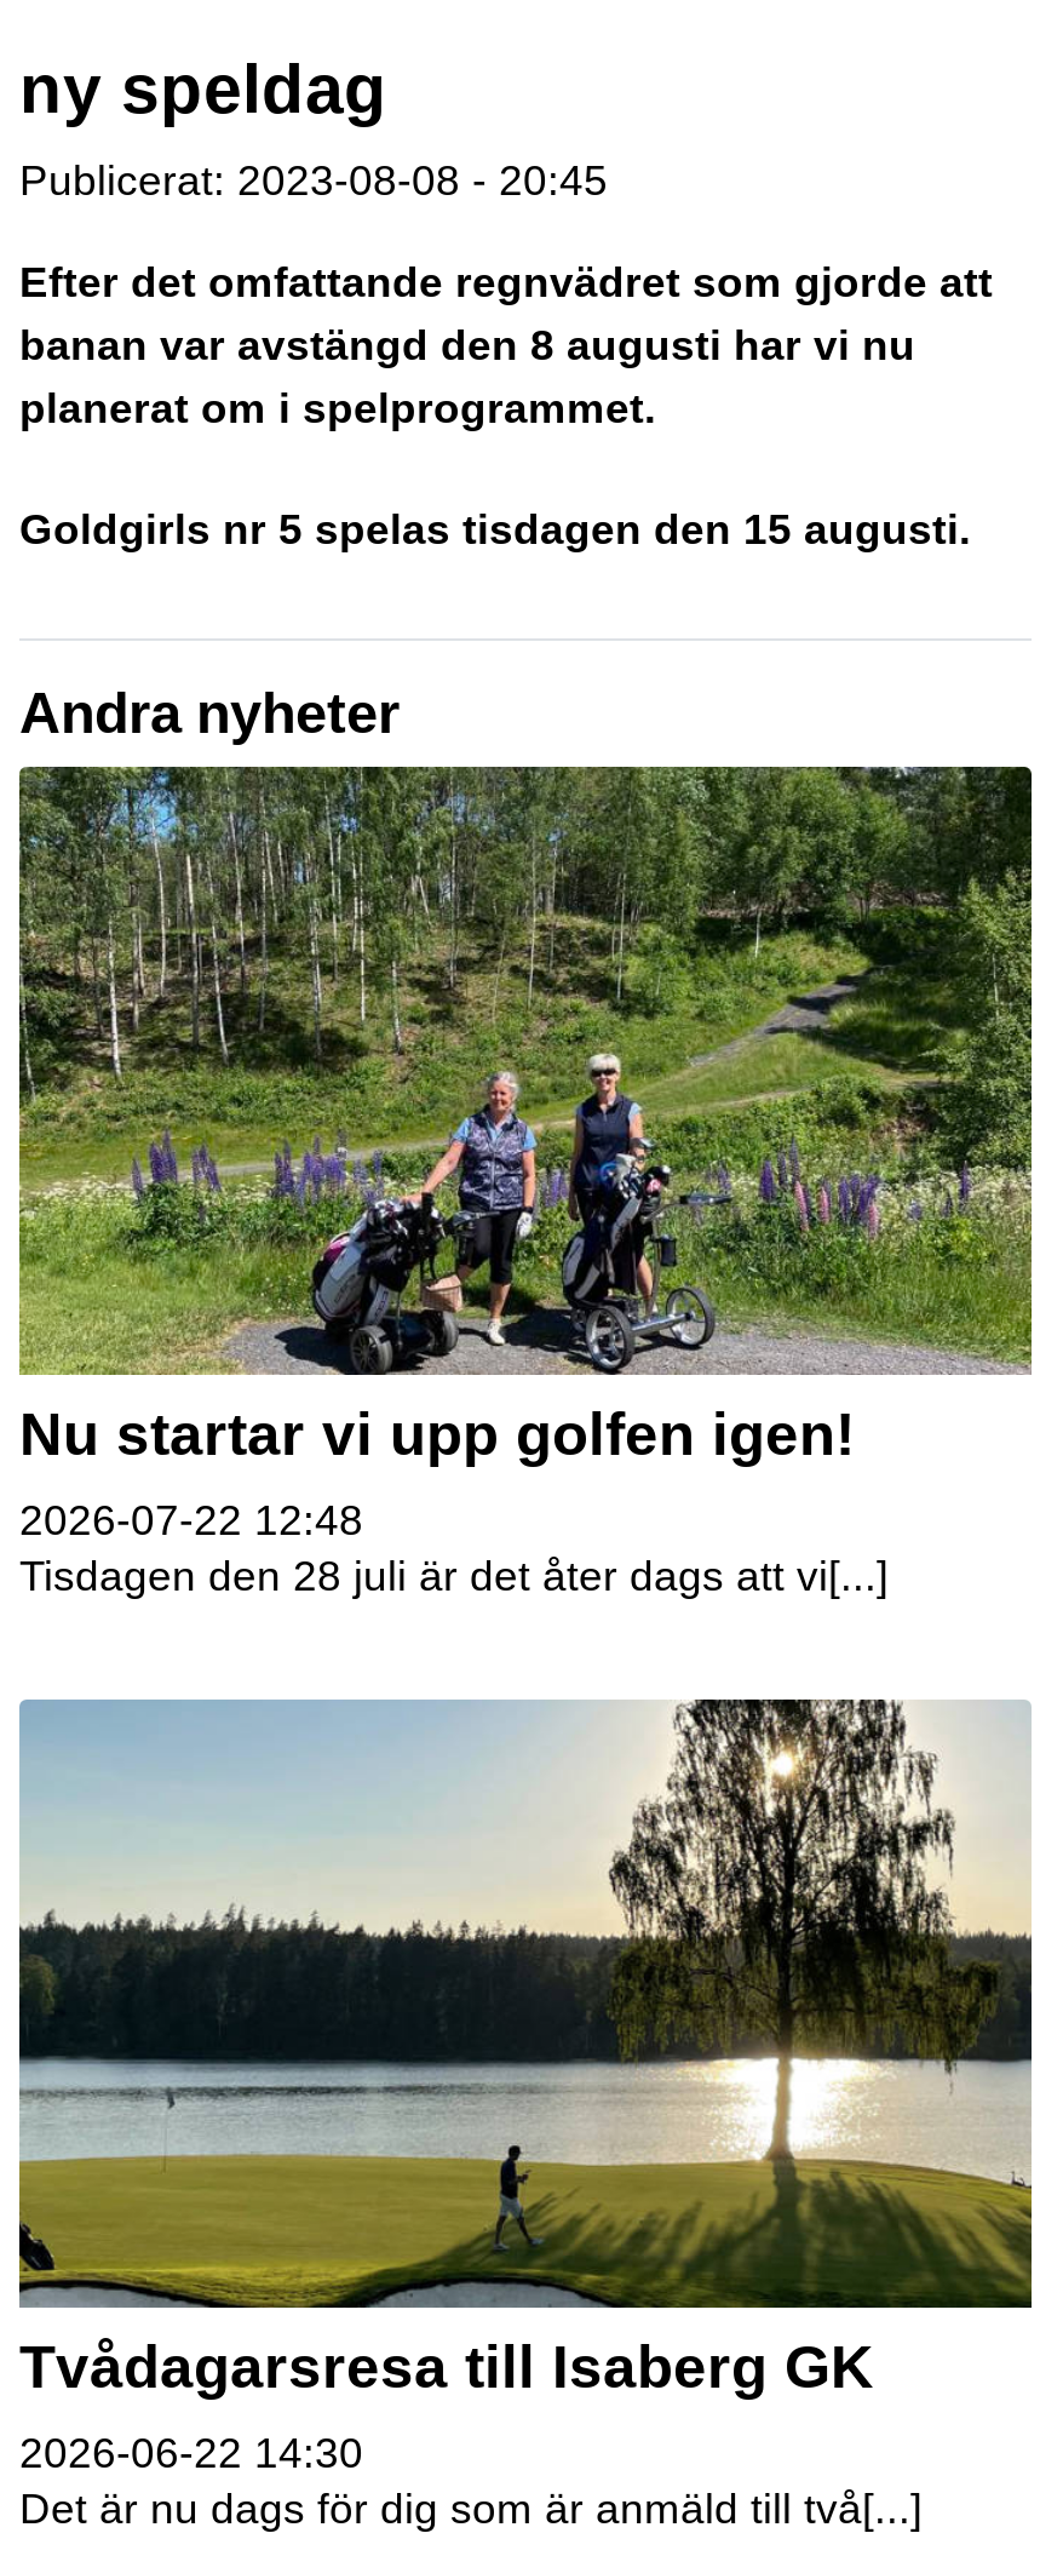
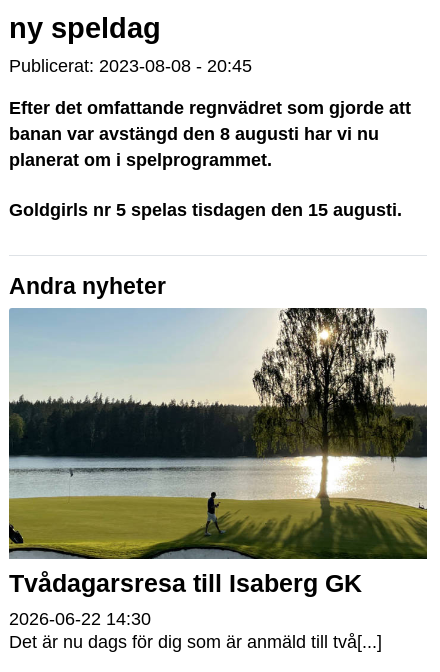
- [image]
- Nu startar vi upp golfen igen!
- 2026-07-22 12:48
- Tisdagen den 28 juli är det åter dags att vi[...]
